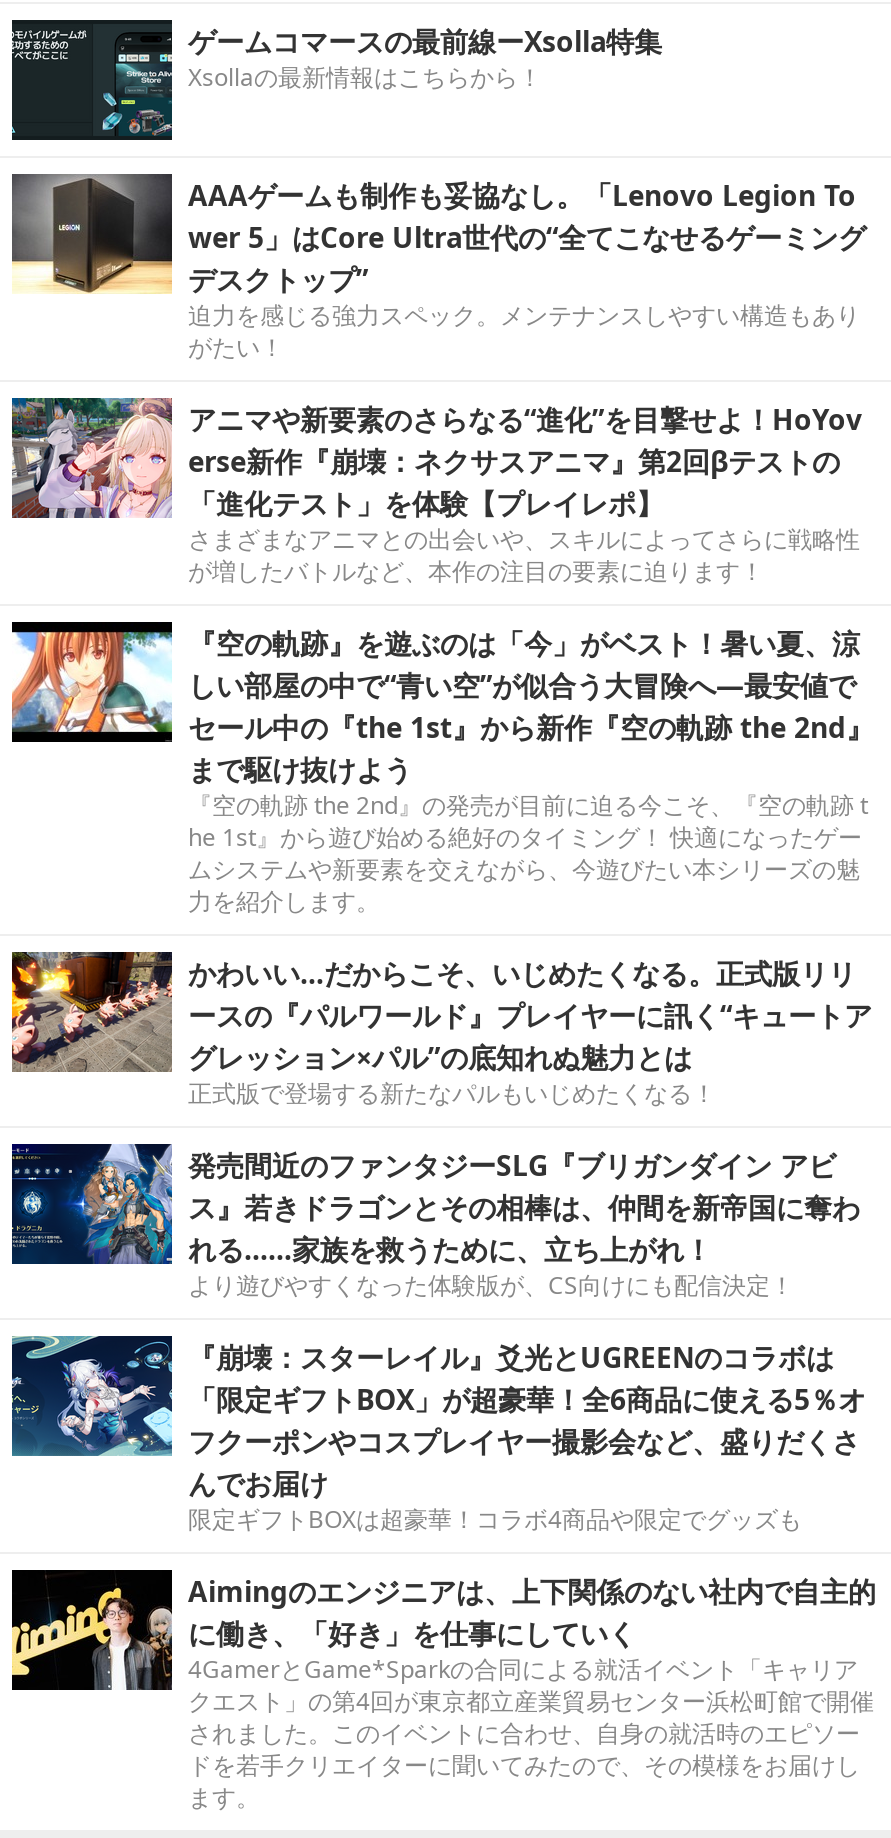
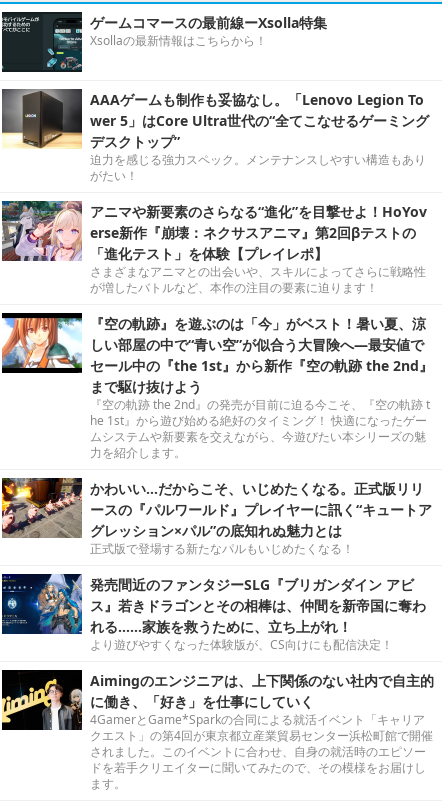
- [image]
- 『崩壊：スターレイル』爻光とUGREENのコラボは
- 「限定ギフトBOX」が超豪華！全6商品に使える5％オ
- フクーポンやコスプレイヤー撮影会など、盛りだくさ
- んでお届け
- 限定ギフトBOXは超豪華！コラボ4商品や限定でグッズも
